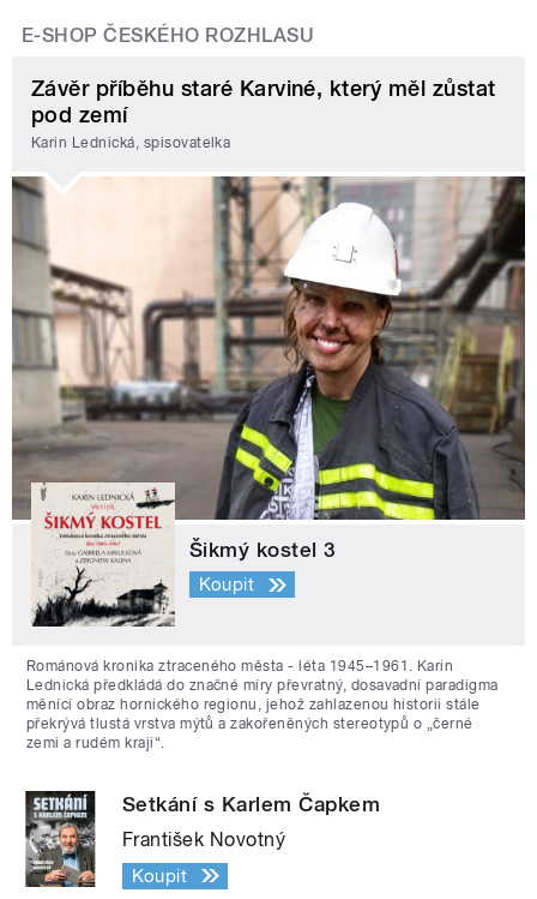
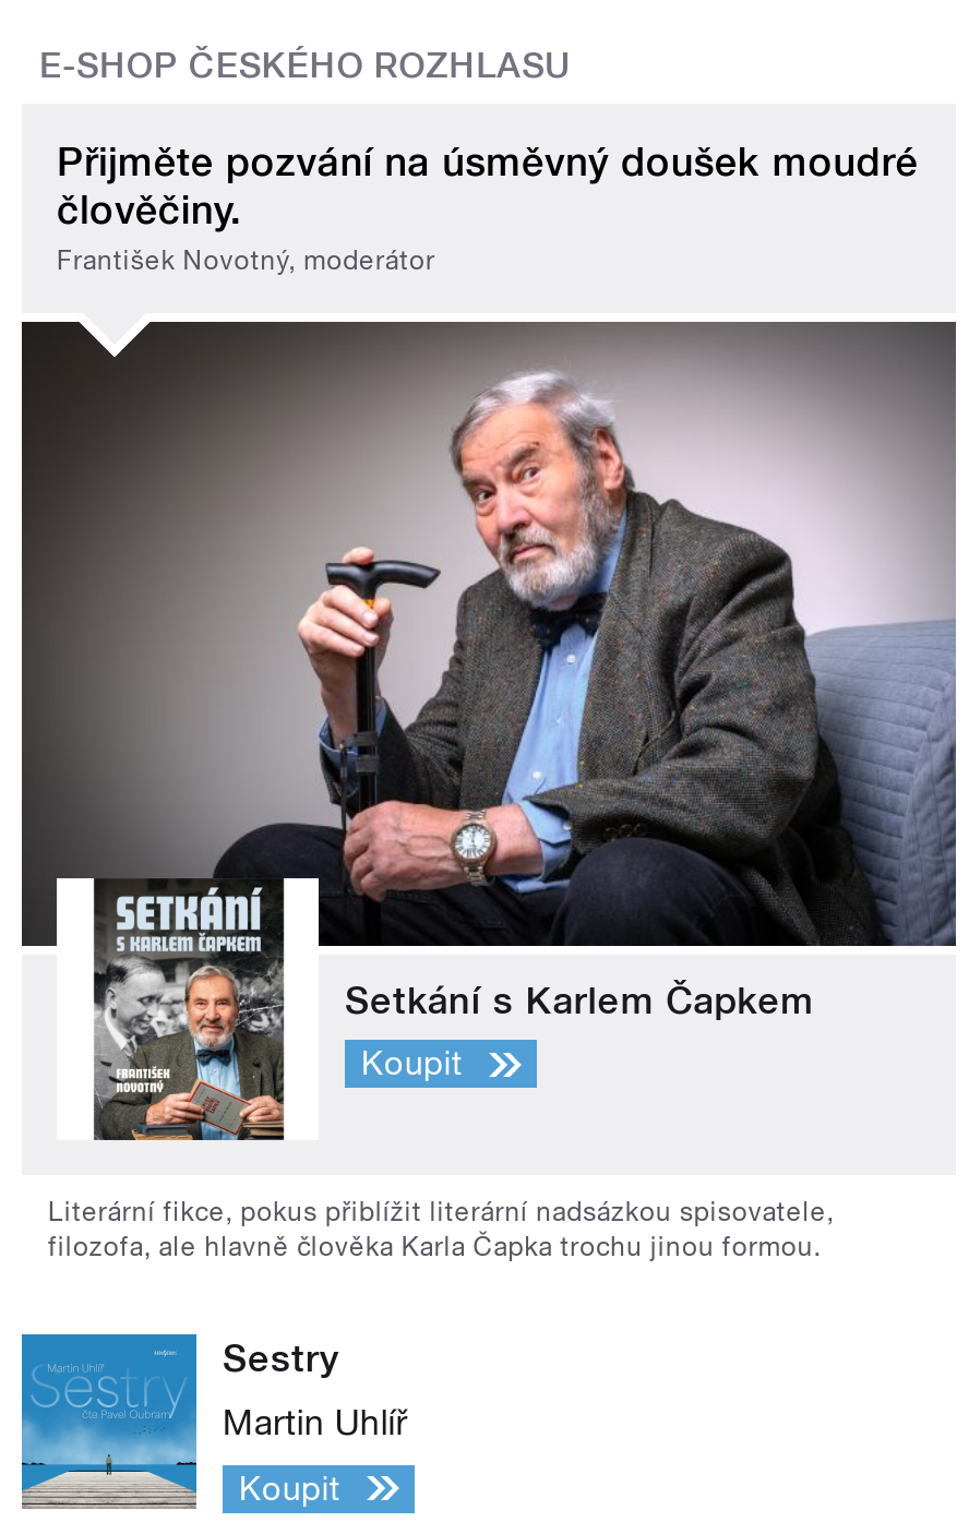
- Závěr příběhu staré Karviné, který měl zůstat
- pod zemí
- Karin Lednická, spisovatelka
+ Přijměte pozvání na úsměvný doušek moudré
+ člověčiny.
+ František Novotný, moderátor

- [image]
+ [image]

- Šikmý kostel 3

+ Sestry

- Románová kronika ztraceného města - léta 1945–1961. Karin
- Lednická předkládá do značné míry převratný, dosavadní paradigma
- měnící obraz hornického regionu, jehož zahlazenou historii stále
- překrývá tlustá vrstva mýtů a zakořeněných stereotypů o „černé
- zemi a rudém kraji“.
+ Literární fikce, pokus přiblížit literární nadsázkou spisovatele,
+ filozofa, ale hlavně člověka Karla Čapka trochu jinou formou.

- [image]
- František Novotný
+ [image]
+ Martin Uhlíř

moved up: Setkání s Karlem Čapkem
